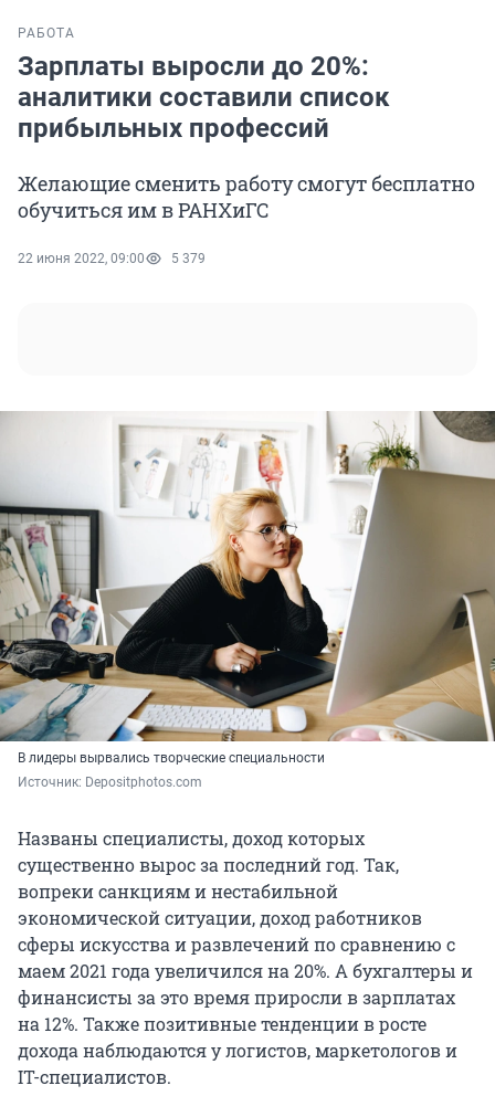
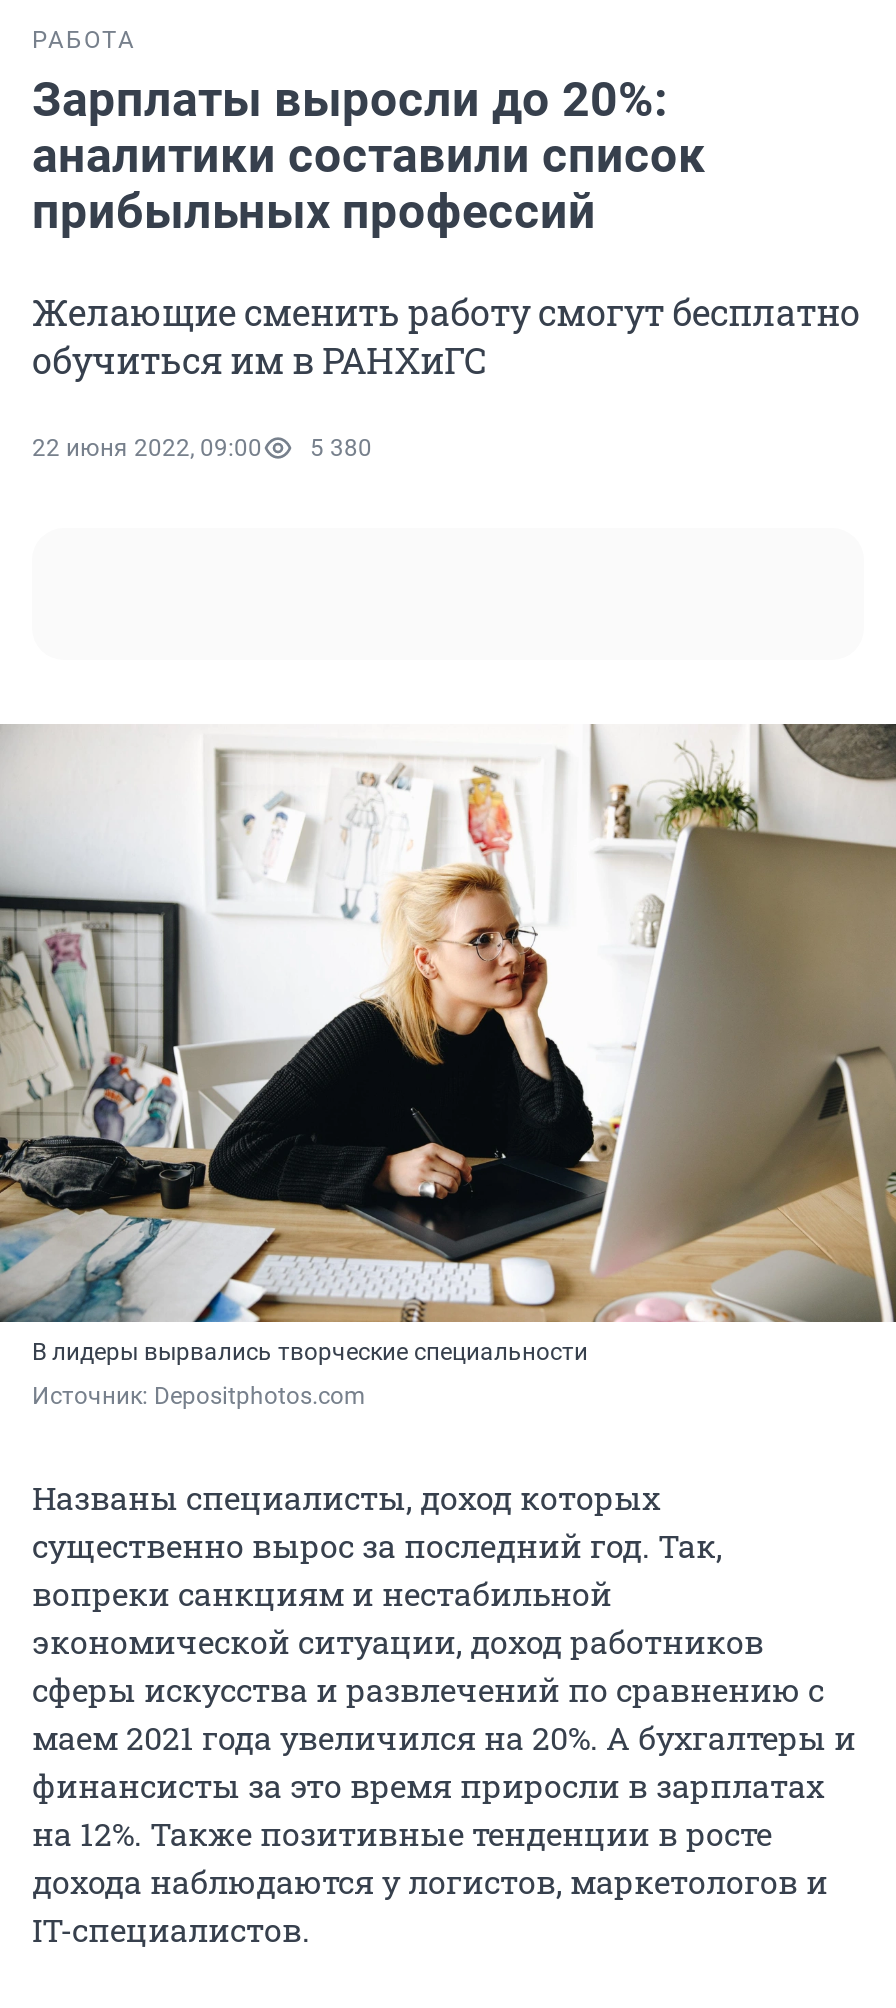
- 22 июня 2022, 09:00 5 379
+ 22 июня 2022, 09:00 5 380
